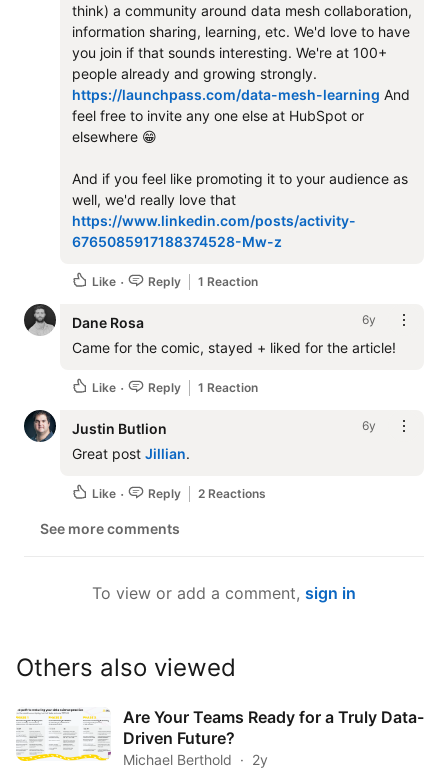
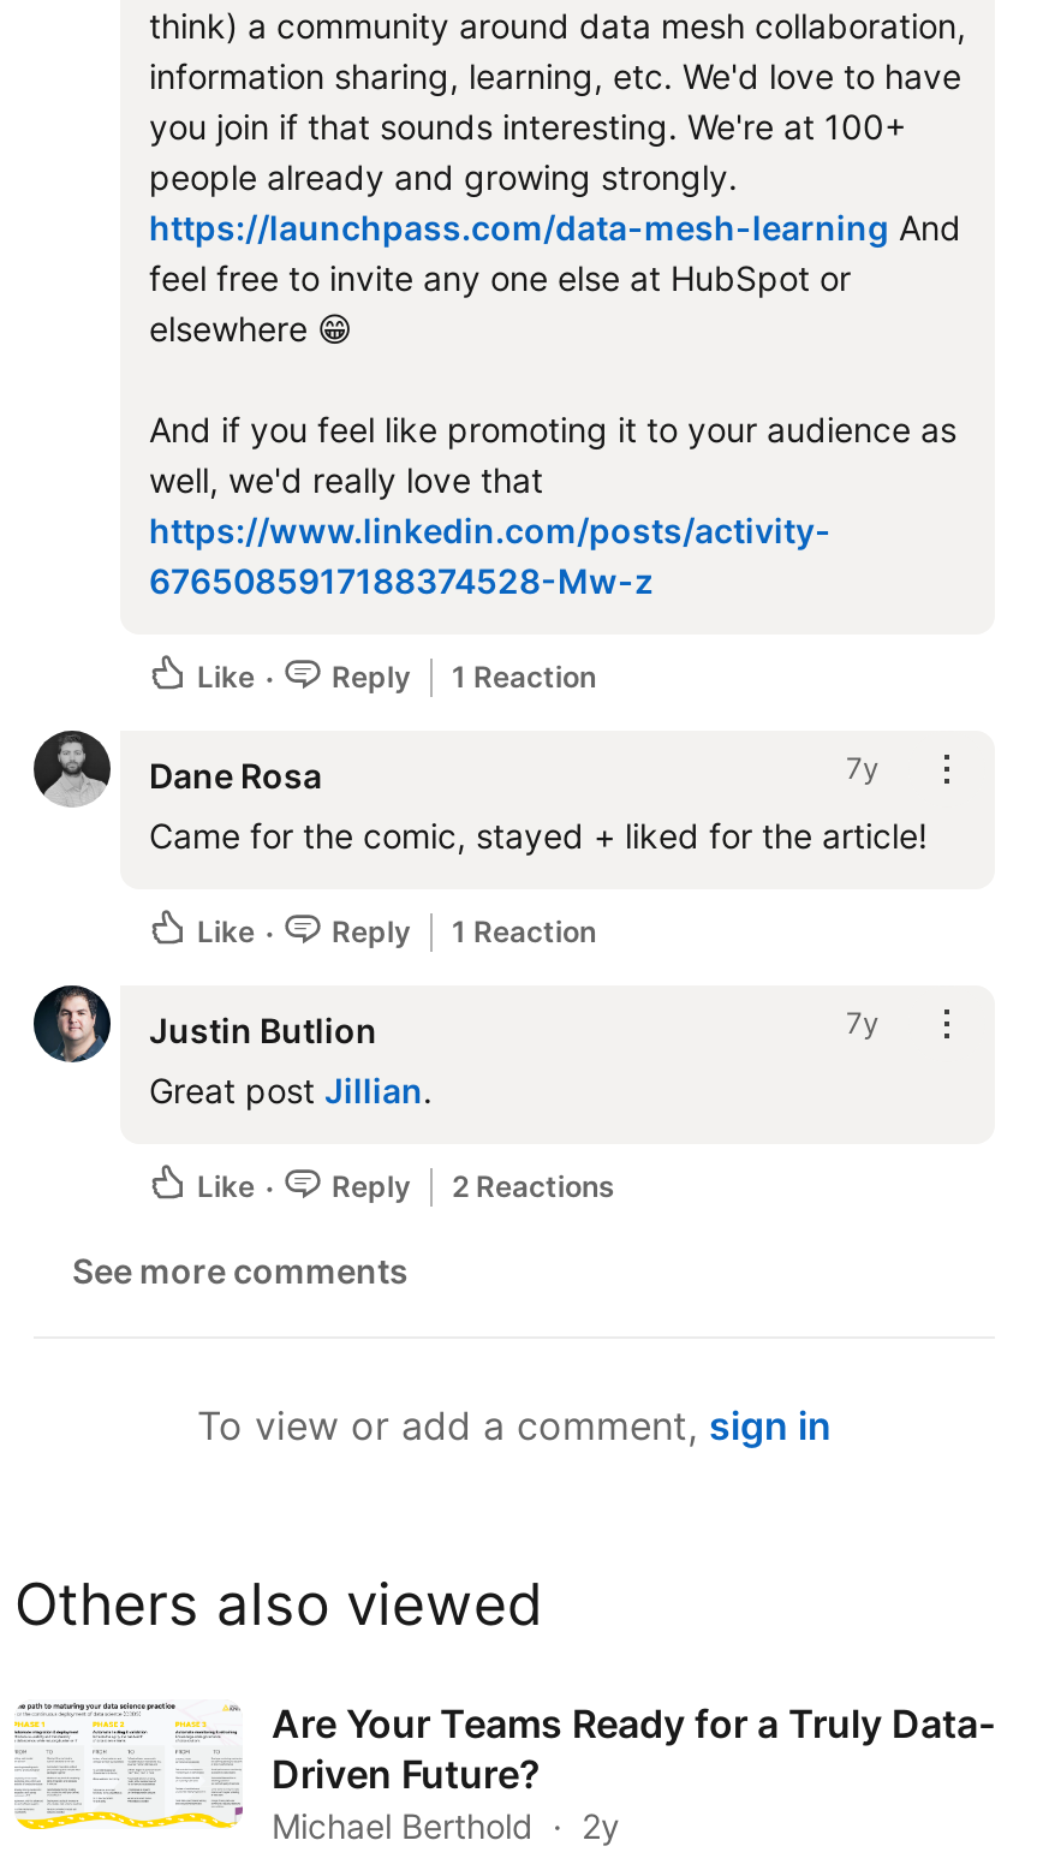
- 6y
+ 7y

- 6y
+ 7y
